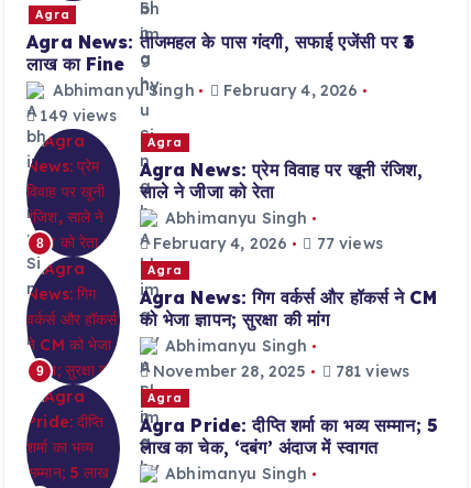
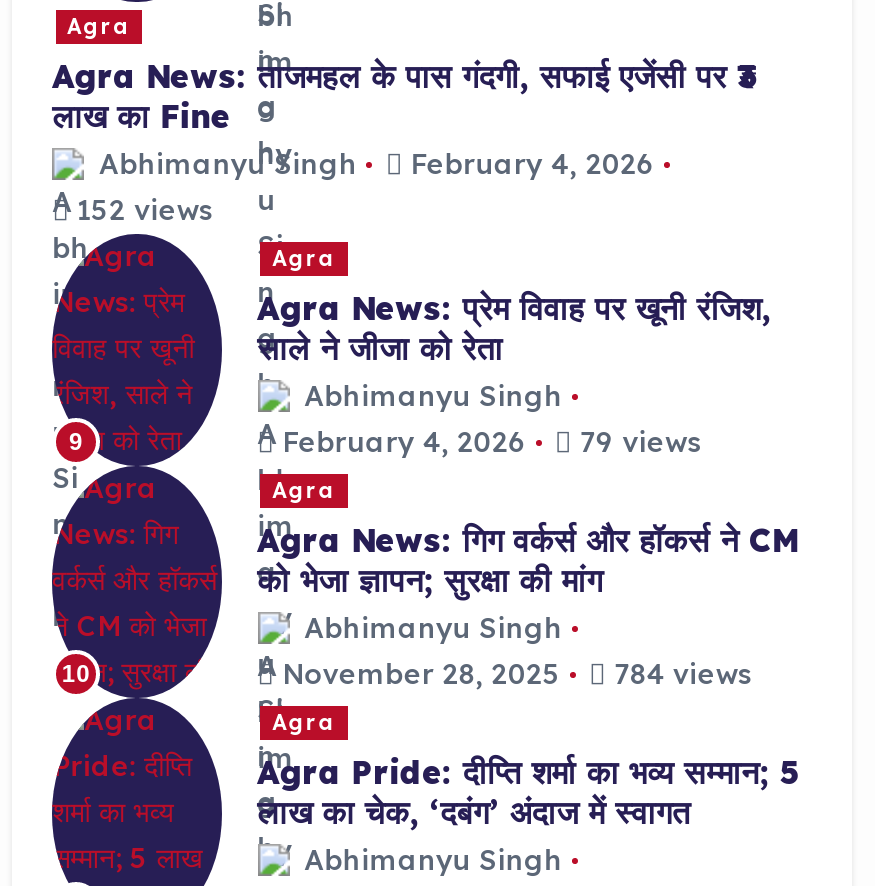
- 149 views
+ 152 views

- 8
+ 9

- February 4, 2026 77 views
+ February 4, 2026 79 views

- 9
+ 10

- November 28, 2025 781 views
+ November 28, 2025 784 views
